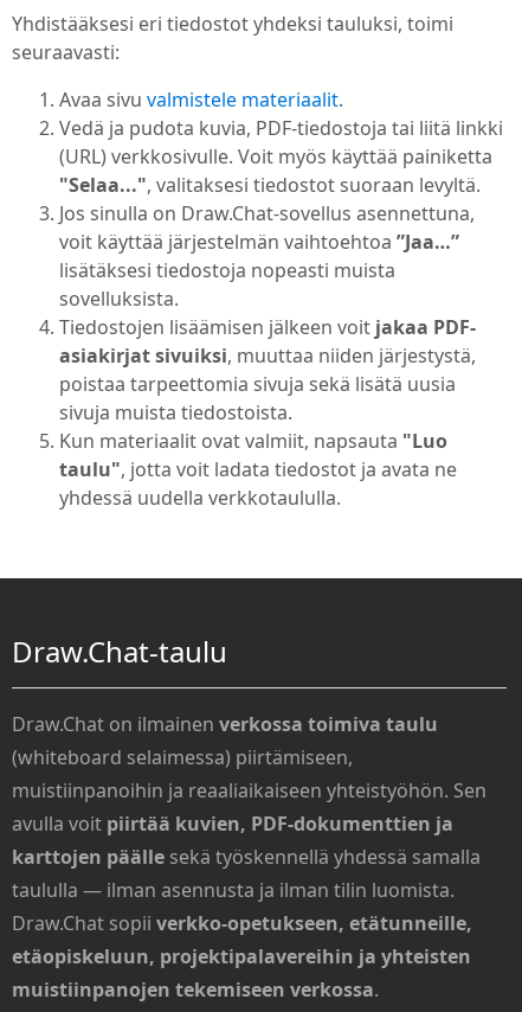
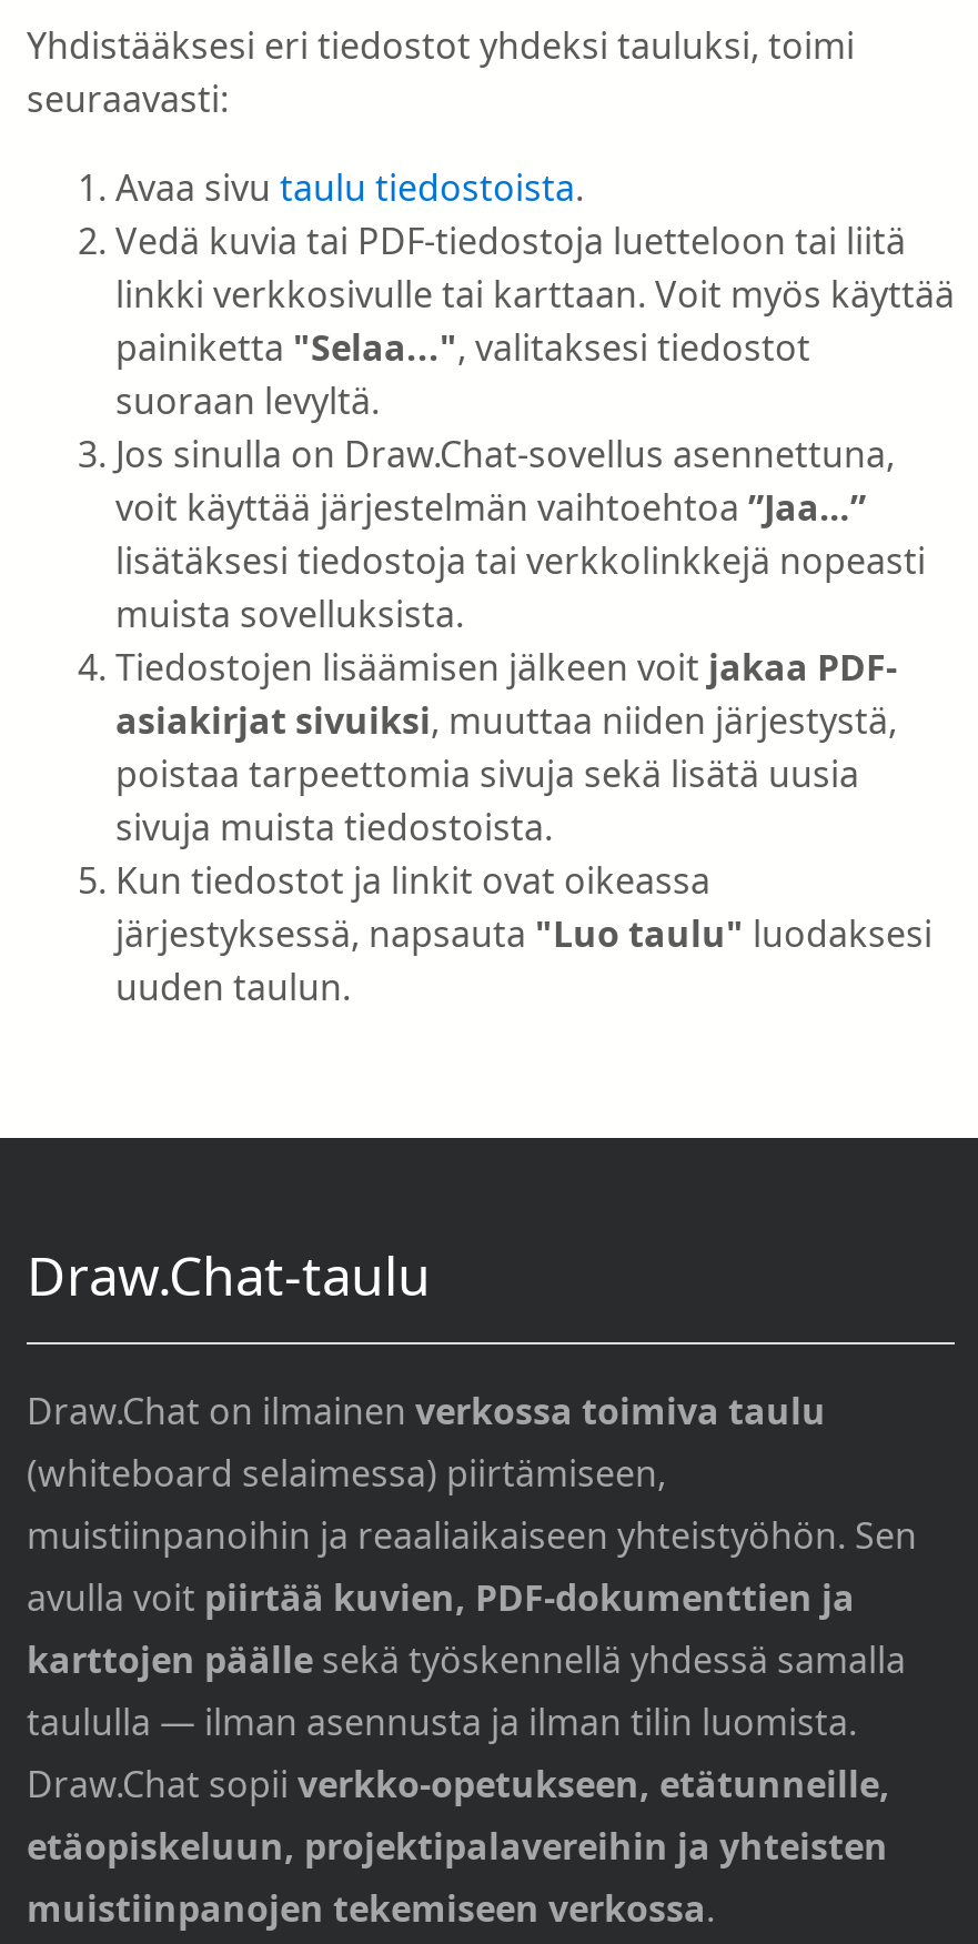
- Avaa sivu valmistele materiaalit.
- Vedä ja pudota kuvia, PDF-tiedostoja tai liitä linkki
- (URL) verkkosivulle. Voit myös käyttää painiketta
- "Selaa...", valitaksesi tiedostot suoraan levyltä.
+ Avaa sivu taulu tiedostoista.
+ Vedä kuvia tai PDF-tiedostoja luetteloon tai liitä
+ linkki verkkosivulle tai karttaan. Voit myös käyttää
+ painiketta "Selaa...", valitaksesi tiedostot
+ suoraan levyltä.

- lisätäksesi tiedostoja nopeasti muista
- sovelluksista.
+ lisätäksesi tiedostoja tai verkkolinkkejä nopeasti
+ muista sovelluksista.

- Kun materiaalit ovat valmiit, napsauta "Luo
- taulu", jotta voit ladata tiedostot ja avata ne
- yhdessä uudella verkkotaululla.
+ Kun tiedostot ja linkit ovat oikeassa
+ järjestyksessä, napsauta "Luo taulu" luodaksesi
+ uuden taulun.
